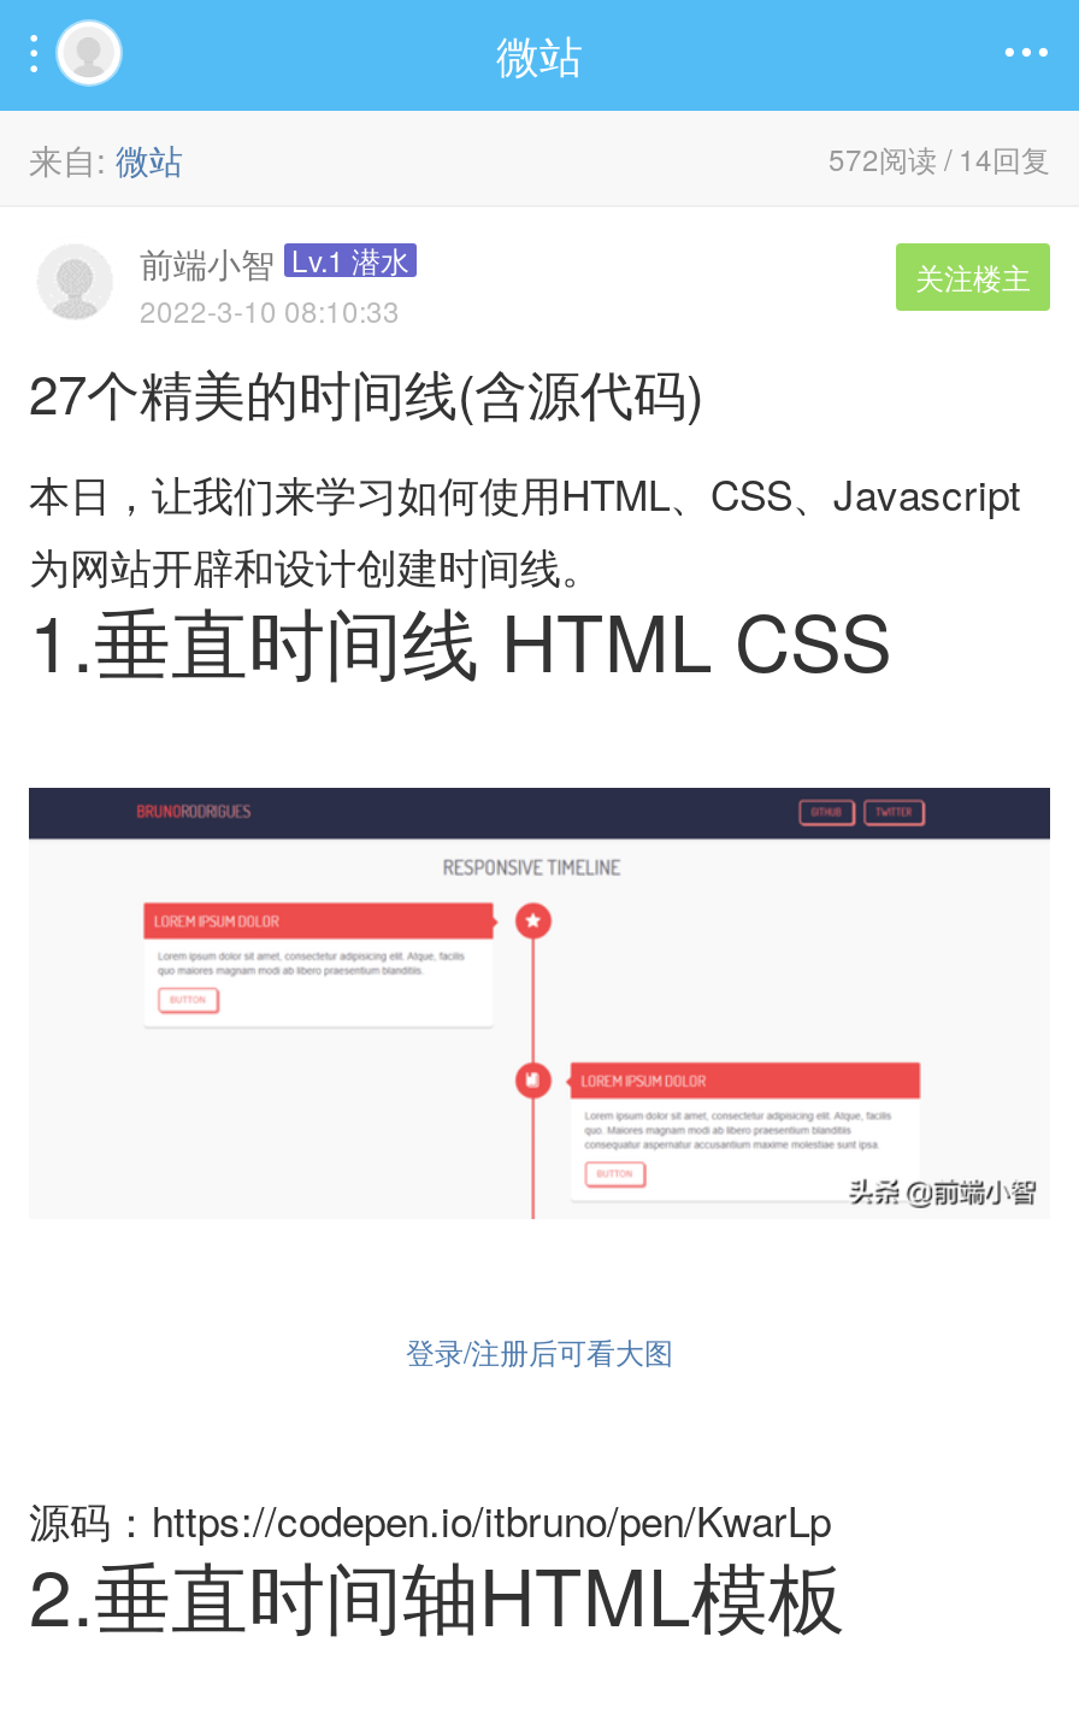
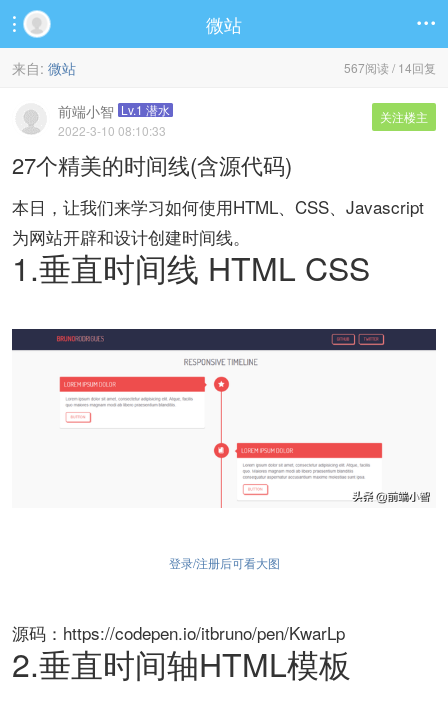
- 572阅读 / 14回复
+ 567阅读 / 14回复
